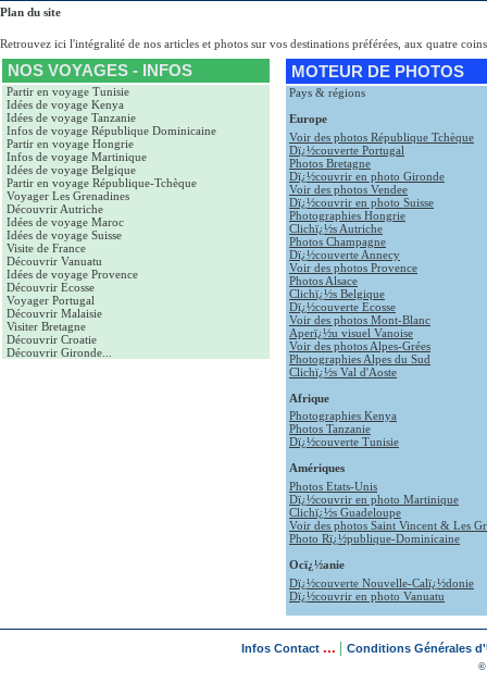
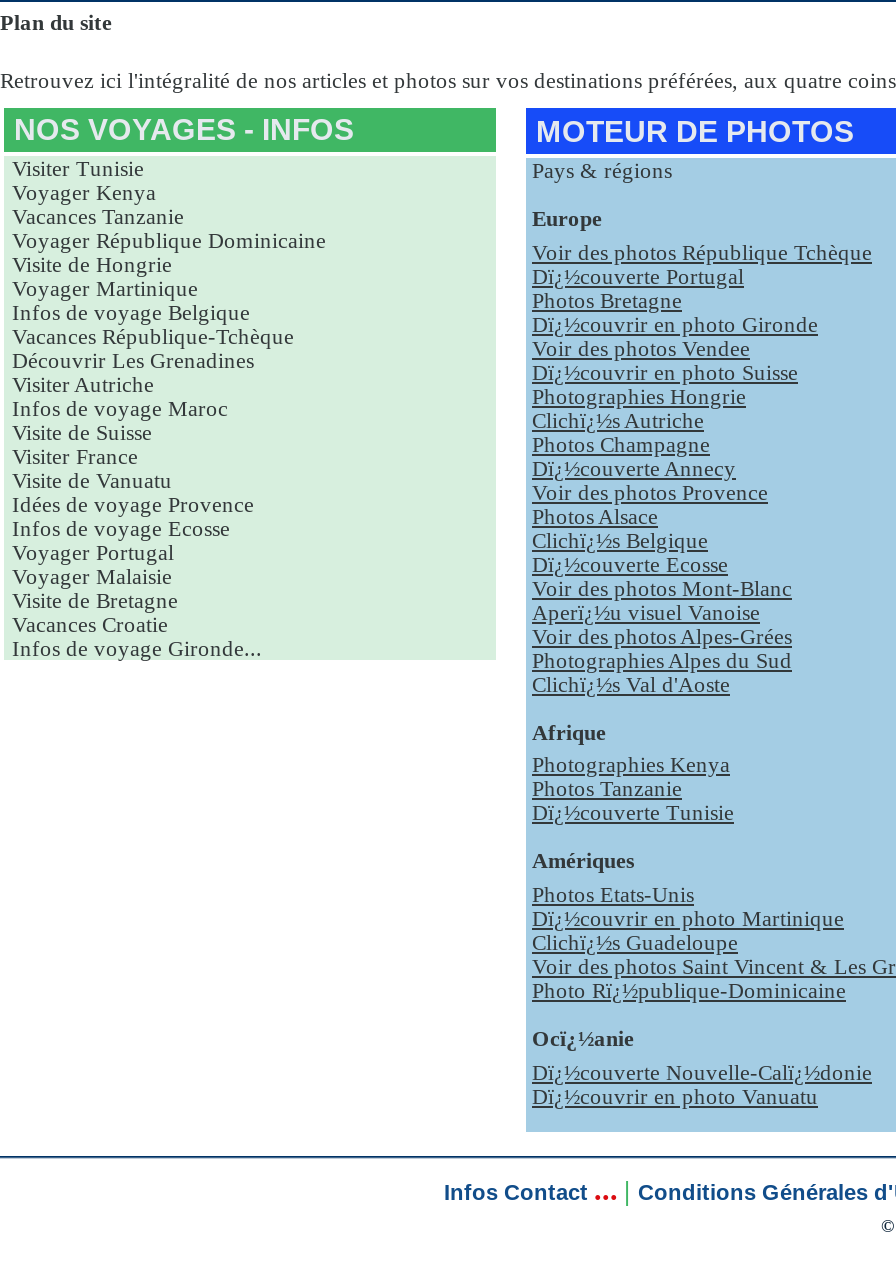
- Partir en voyage Tunisie
- Idées de voyage Kenya
- Idées de voyage Tanzanie
- Infos de voyage République Dominicaine
- Partir en voyage Hongrie
- Infos de voyage Martinique
- Idées de voyage Belgique
- Partir en voyage République-Tchèque
- Voyager Les Grenadines
- Découvrir Autriche
- Idées de voyage Maroc
- Idées de voyage Suisse
- Visite de France
- Découvrir Vanuatu
+ Visiter Tunisie
+ Voyager Kenya
+ Vacances Tanzanie
+ Voyager République Dominicaine
+ Visite de Hongrie
+ Voyager Martinique
+ Infos de voyage Belgique
+ Vacances République-Tchèque
+ Découvrir Les Grenadines
+ Visiter Autriche
+ Infos de voyage Maroc
+ Visite de Suisse
+ Visiter France
+ Visite de Vanuatu

- Découvrir Ecosse
+ Infos de voyage Ecosse

- Découvrir Malaisie
- Visiter Bretagne
- Découvrir Croatie
- Découvrir Gironde...
+ Voyager Malaisie
+ Visite de Bretagne
+ Vacances Croatie
+ Infos de voyage Gironde...
